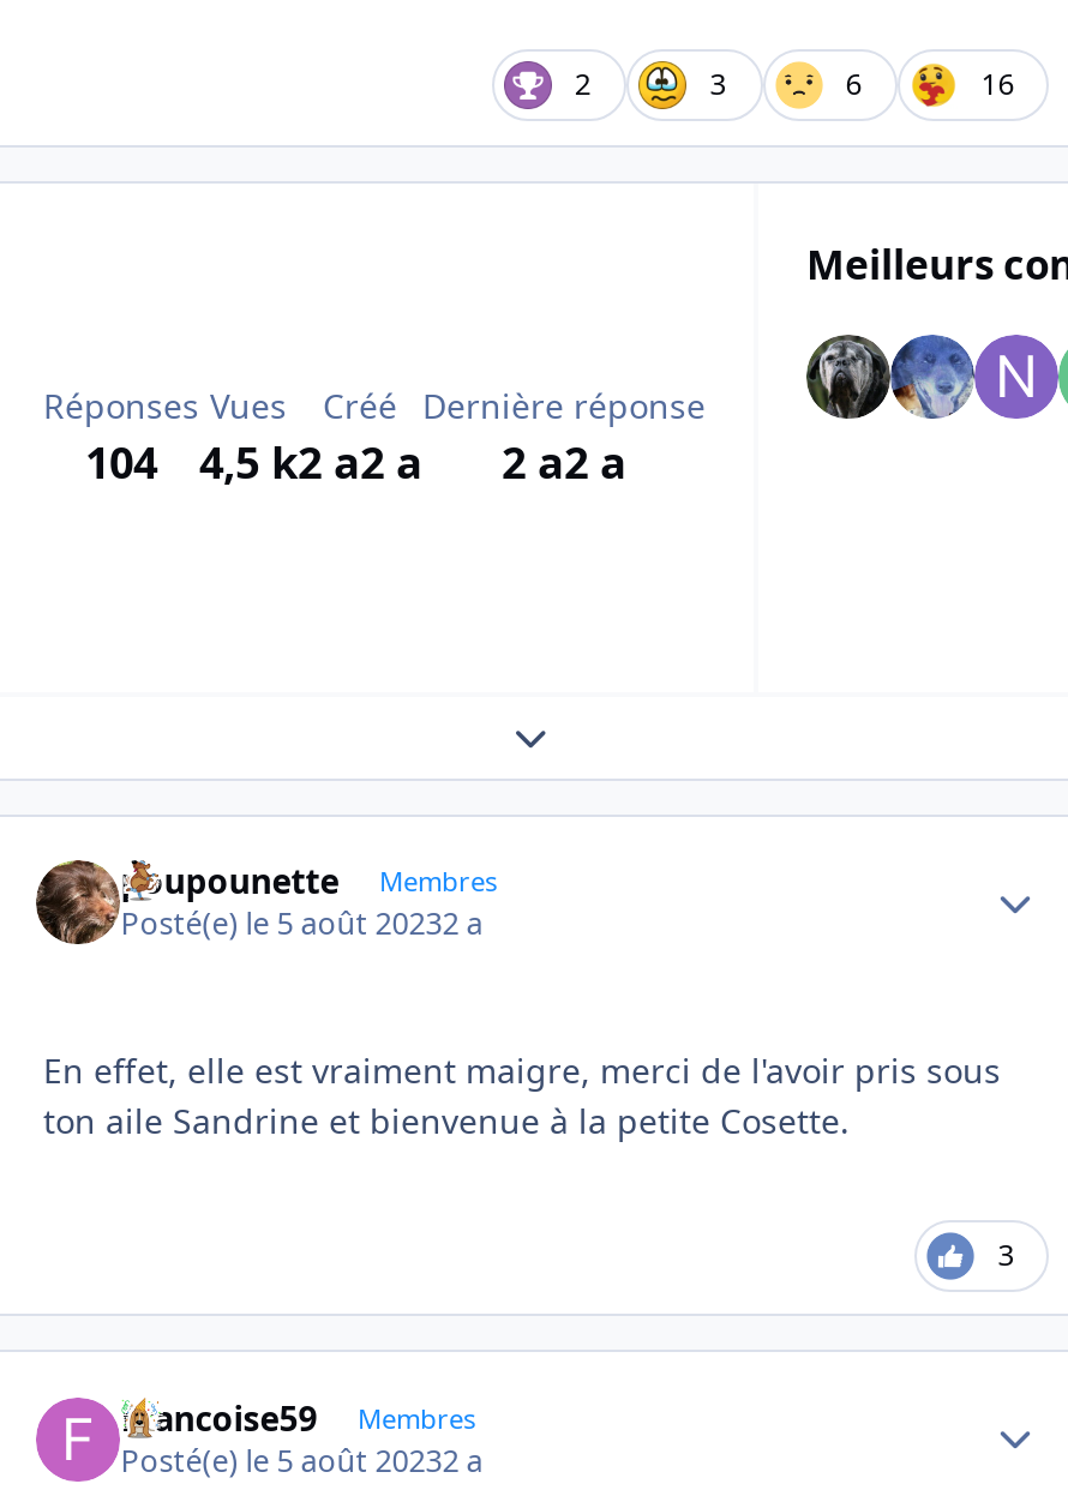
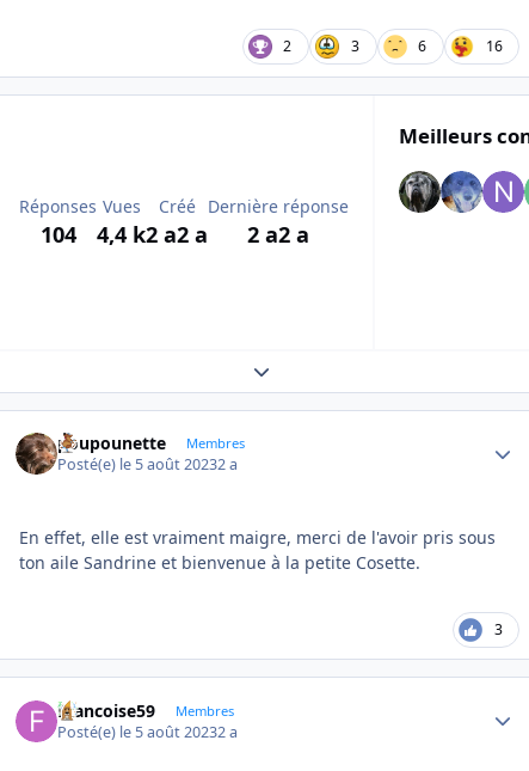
- 104 4,5 k 2 a2 a 2 a2 a
+ 104 4,4 k 2 a2 a 2 a2 a
